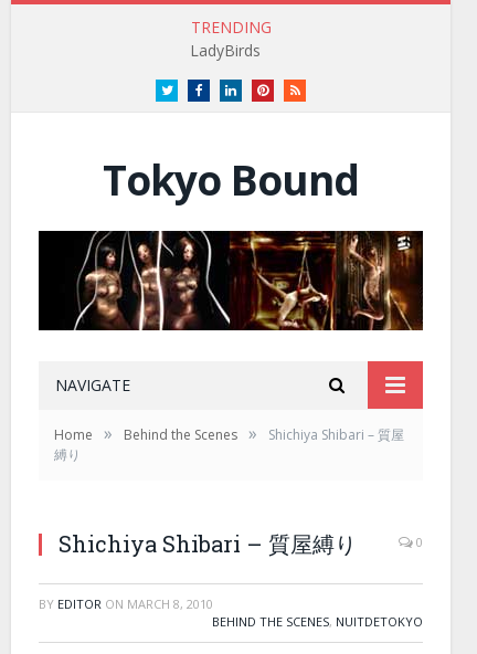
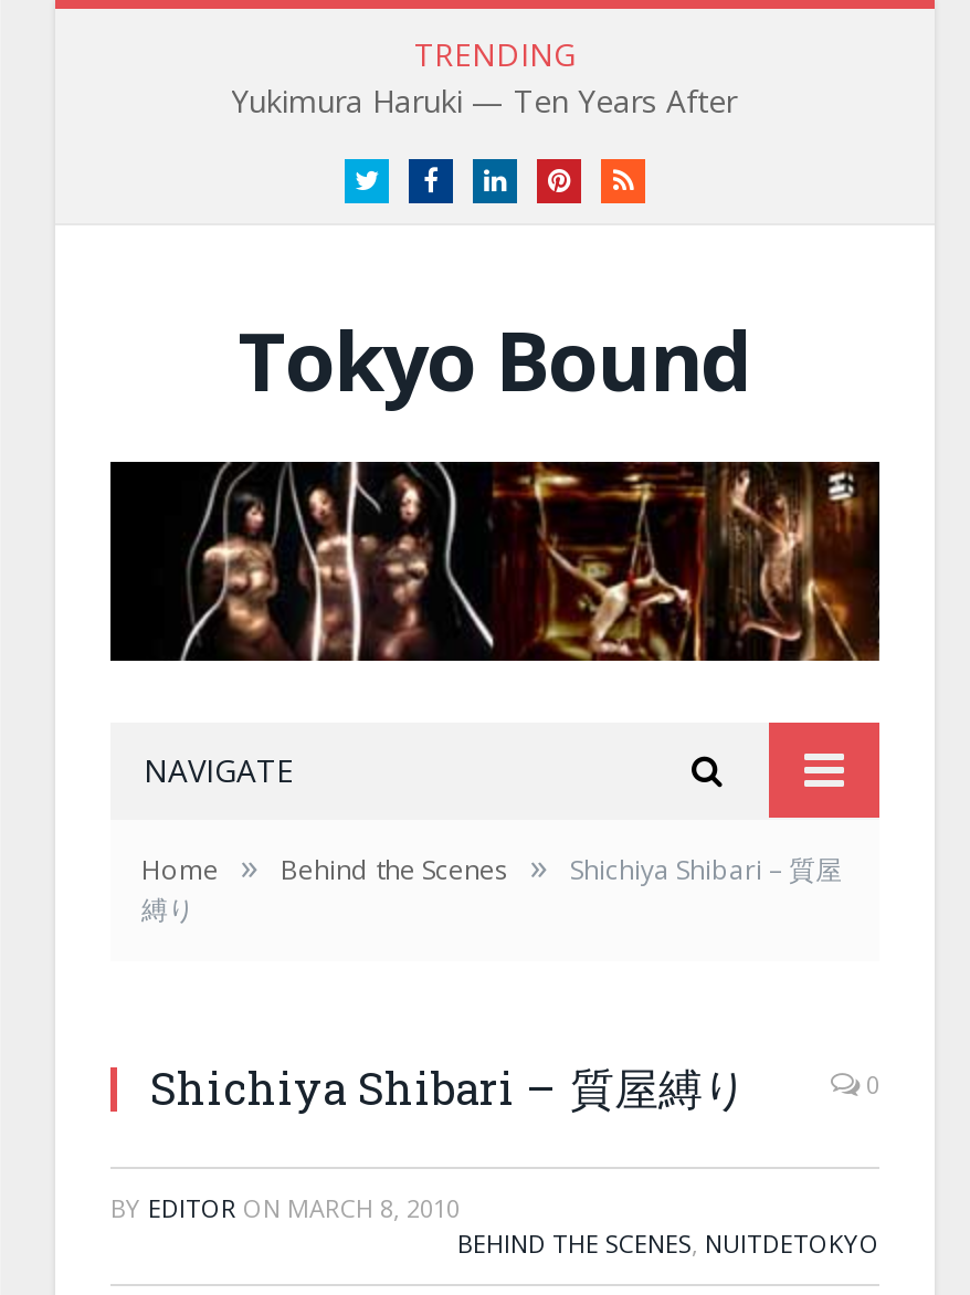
- LadyBirds
+ Yukimura Haruki — Ten Years After
